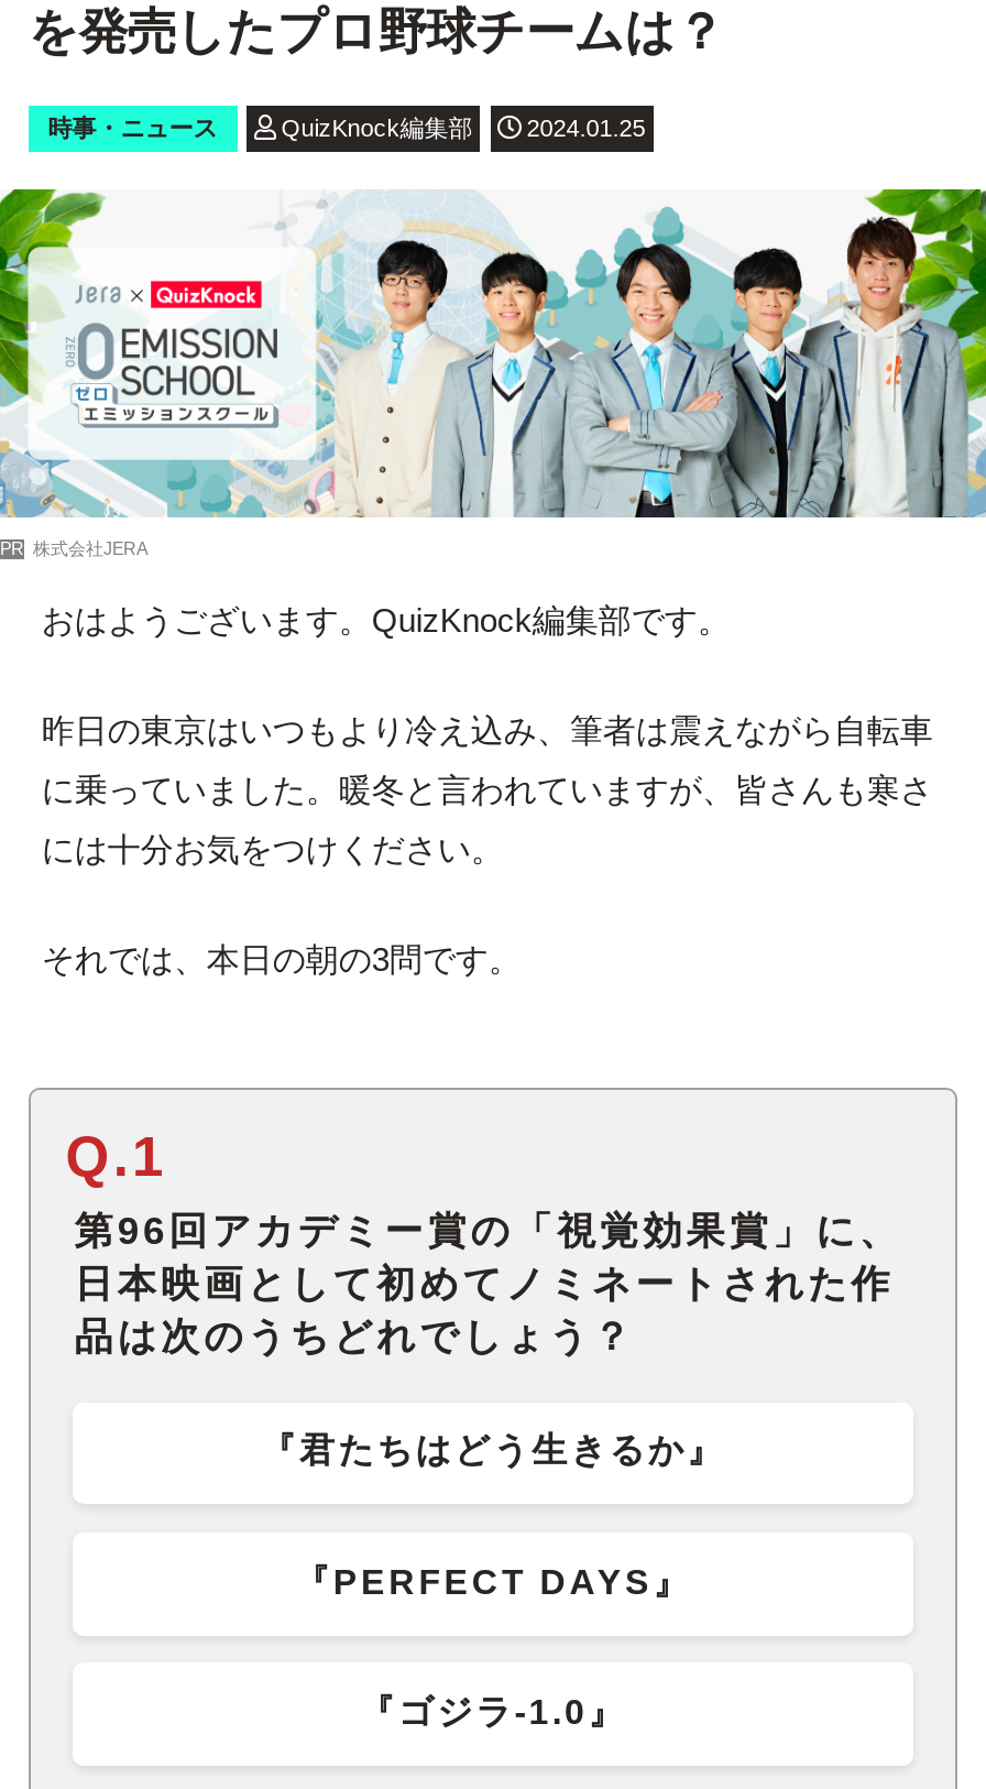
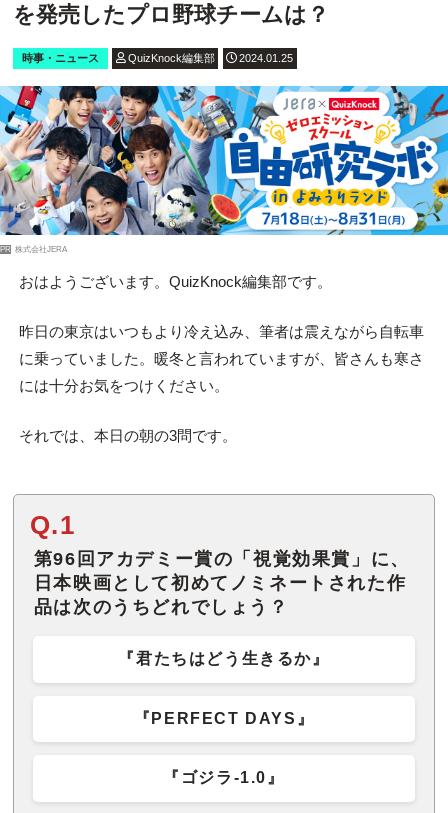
- [image]
+ [image]
